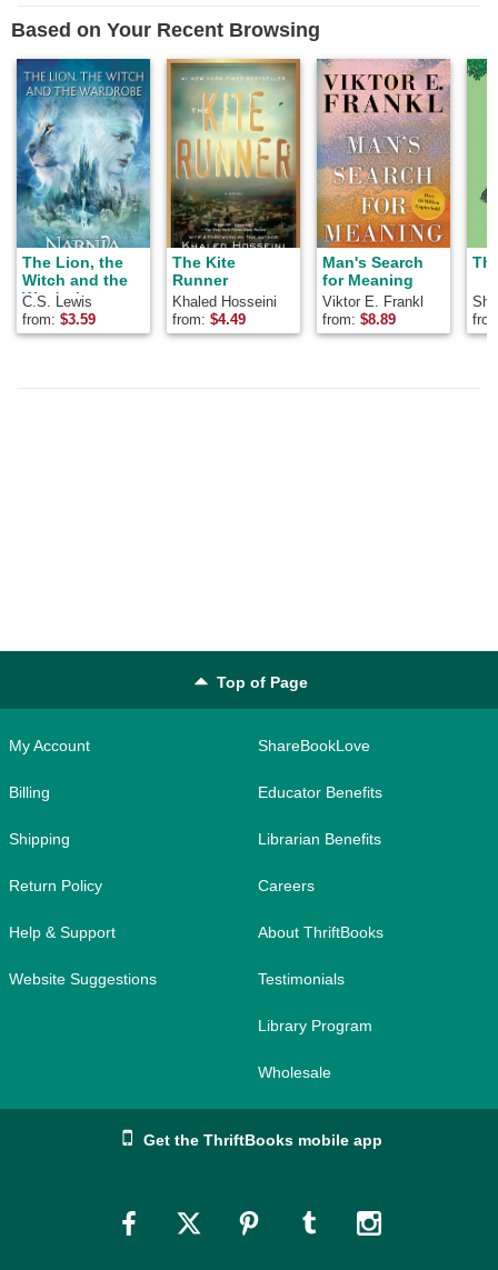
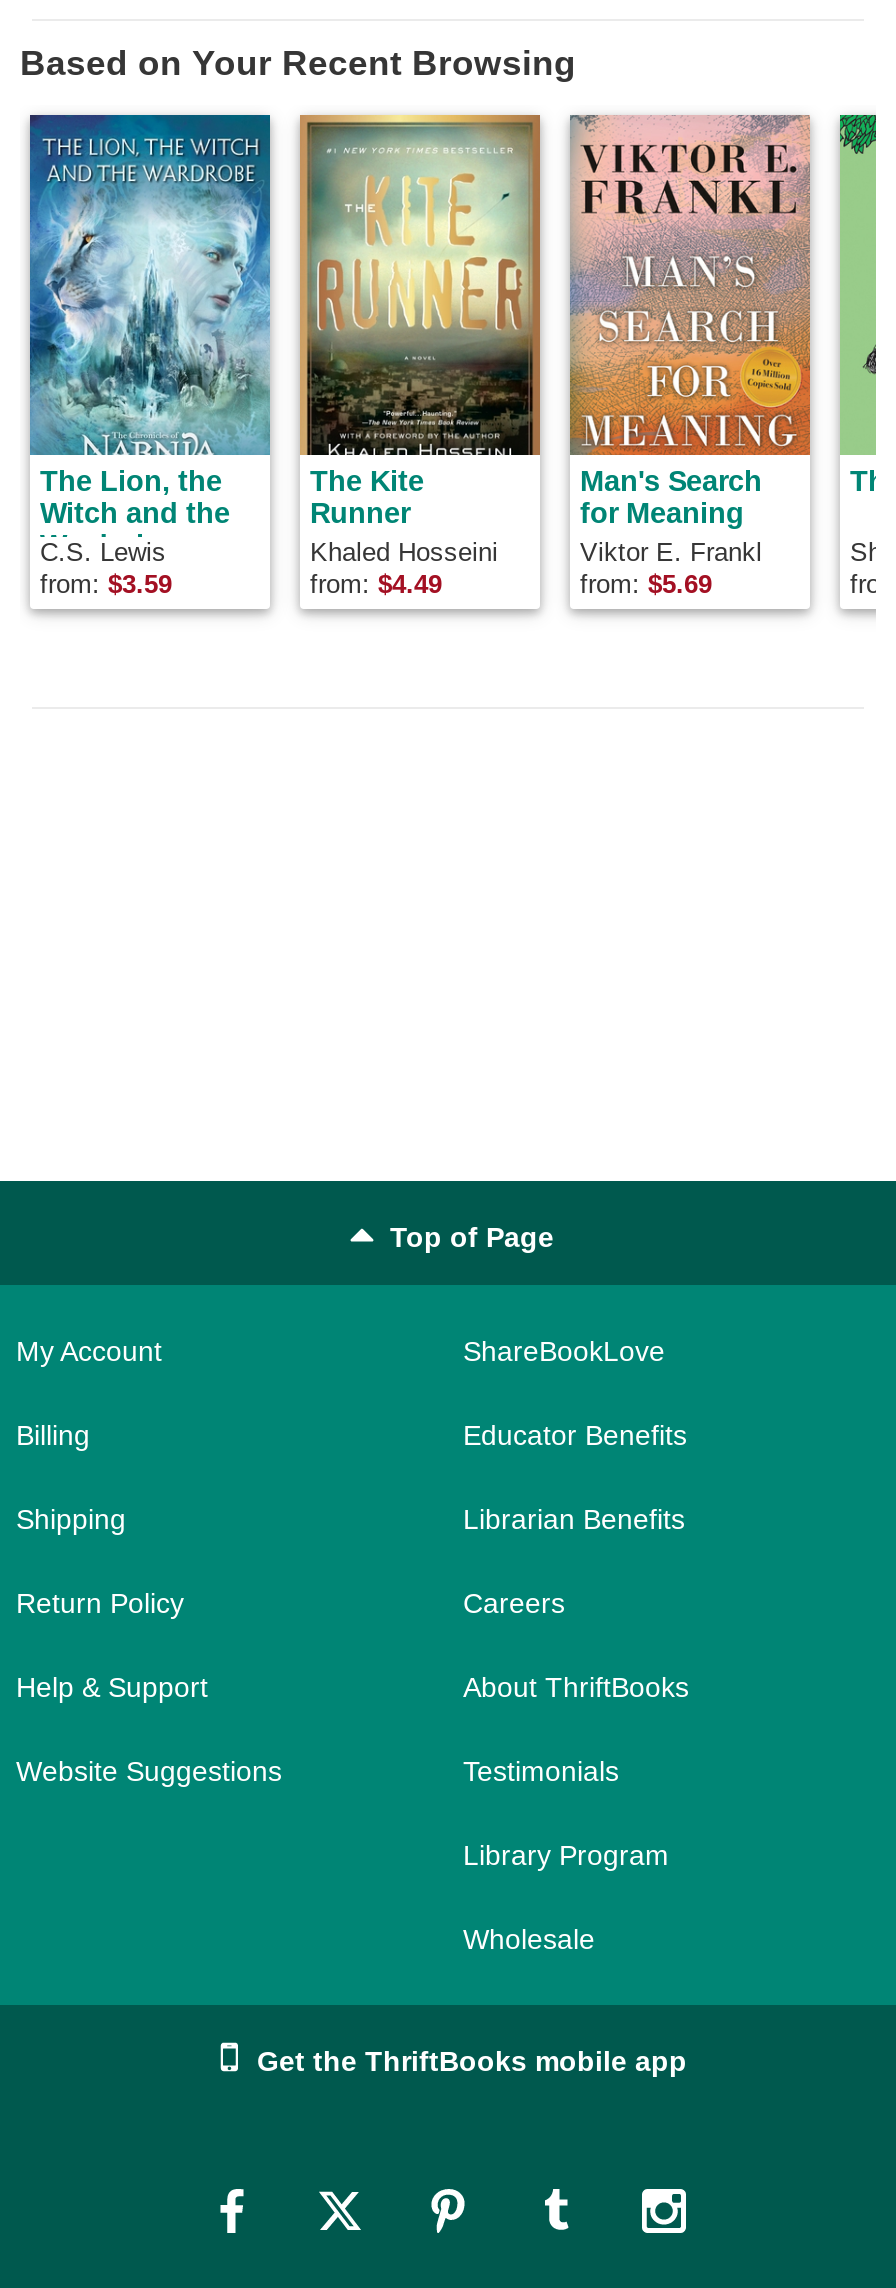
- from: $8.89
+ from: $5.69
